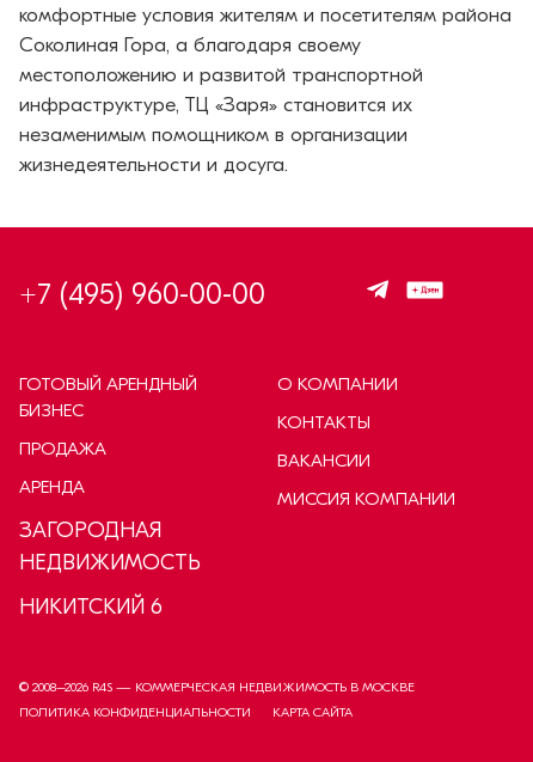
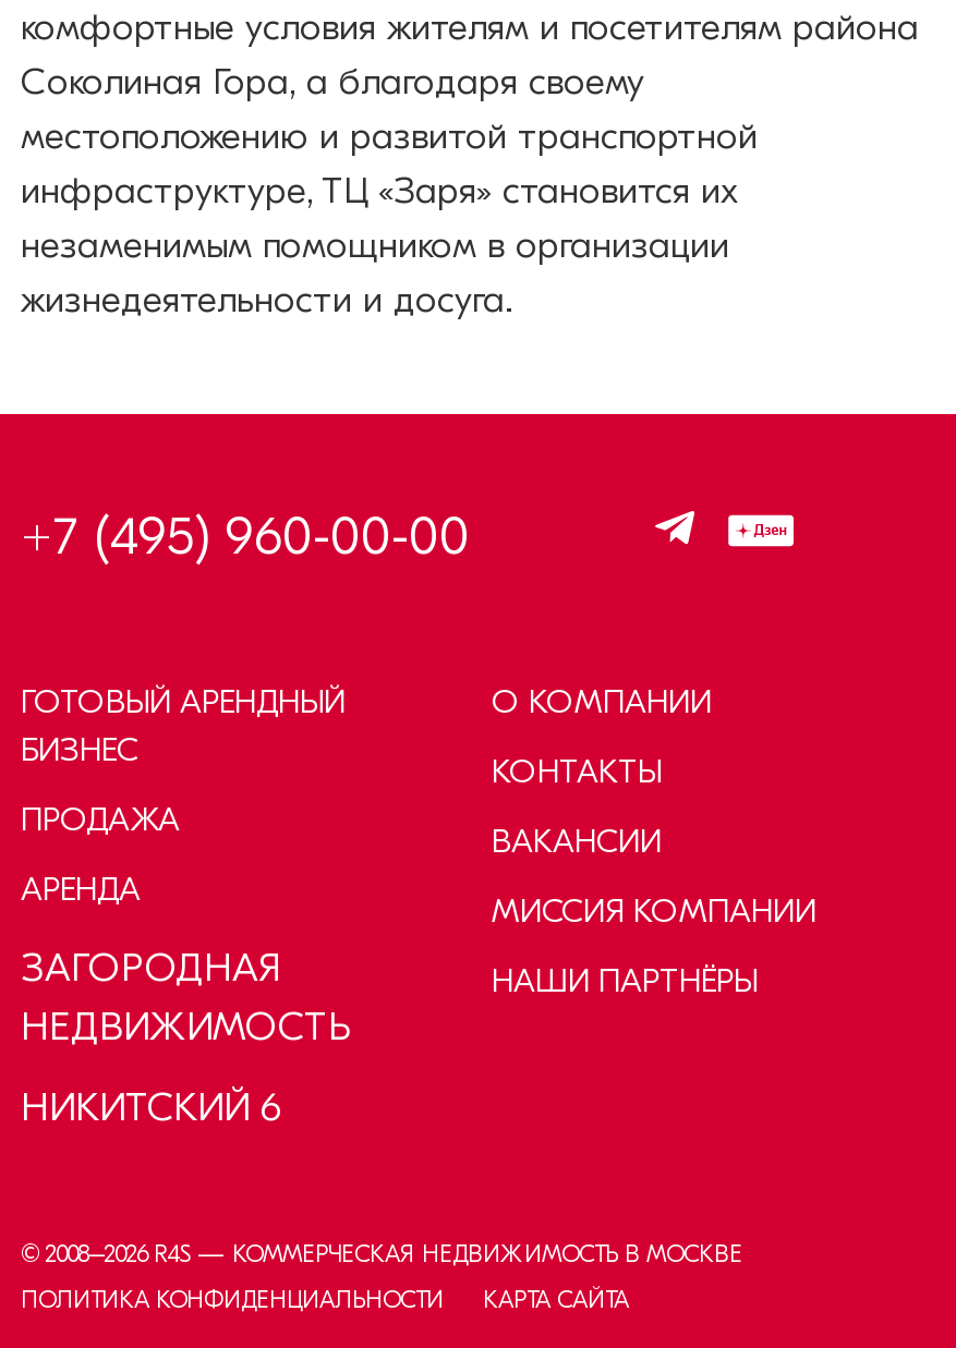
+ НАШИ ПАРТНЁРЫ
